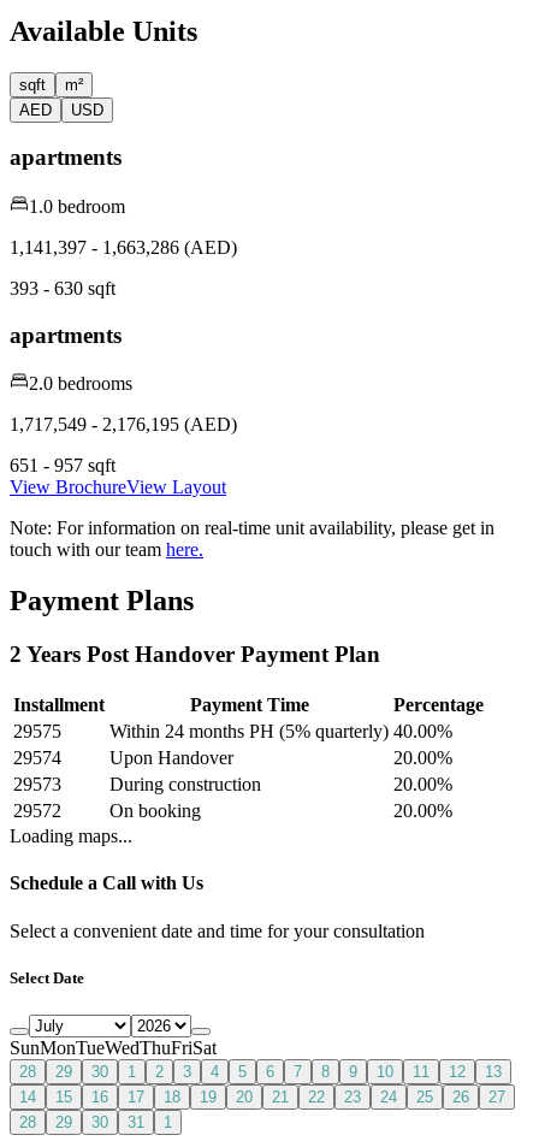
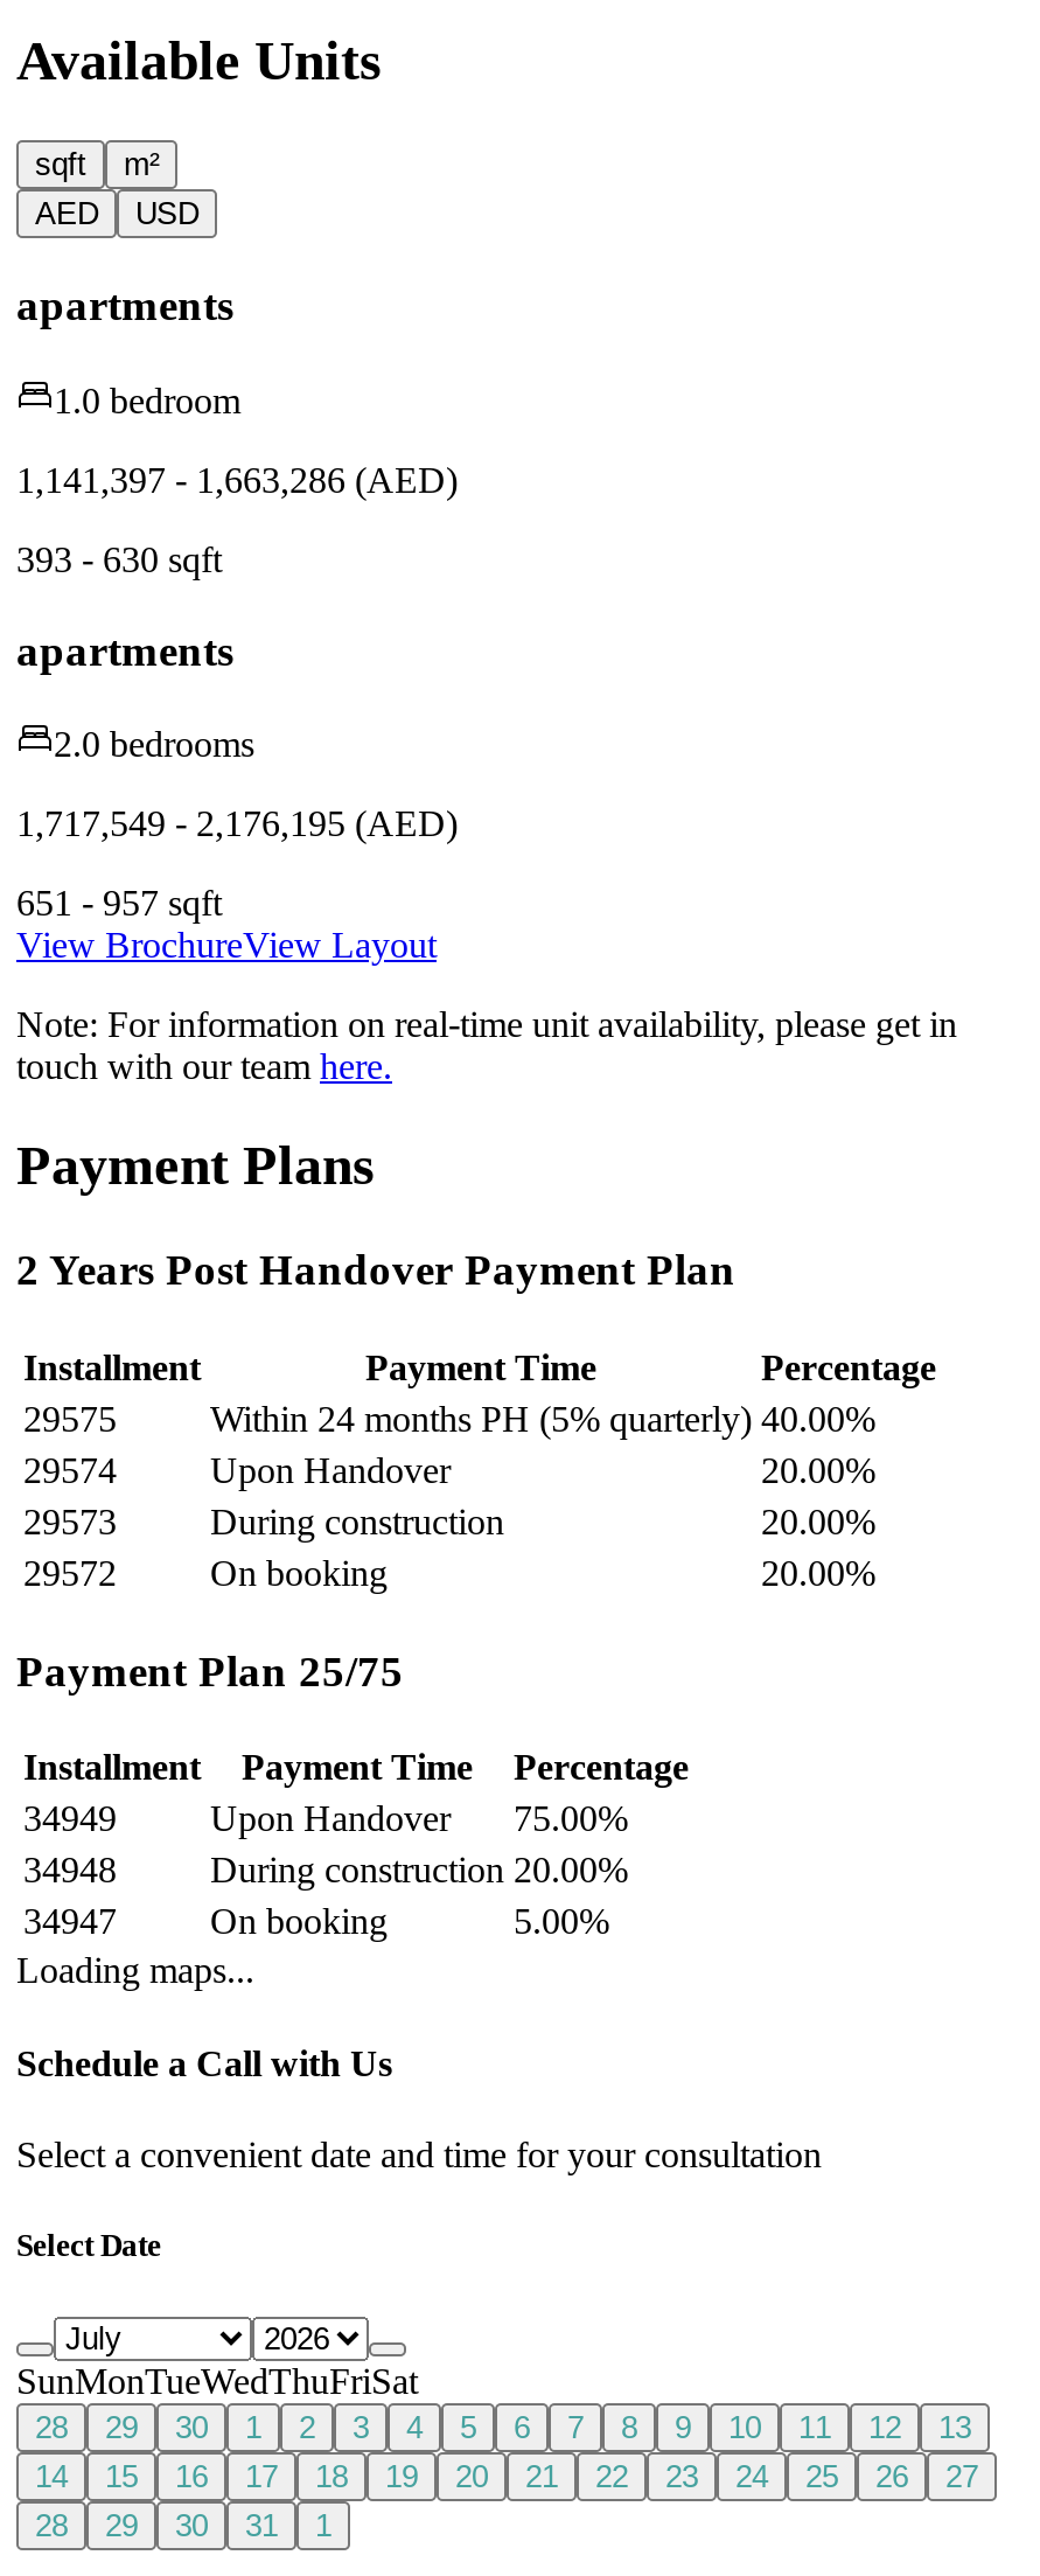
+ Payment Plan 25/75
+ Installment
+ Payment Time
+ Percentage
+ 34949
+ Upon Handover
+ 75.00%
+ 34948
+ During construction 20.00%
+ 34947
+ On booking
+ 5.00%
